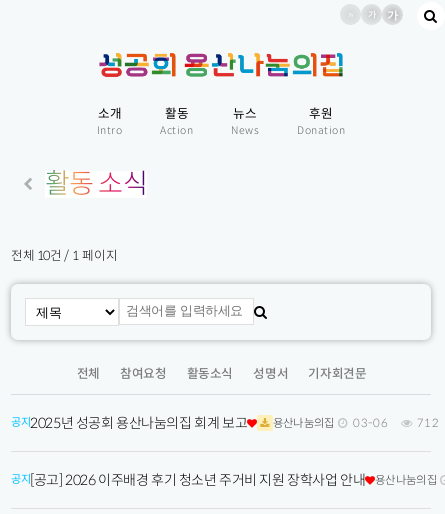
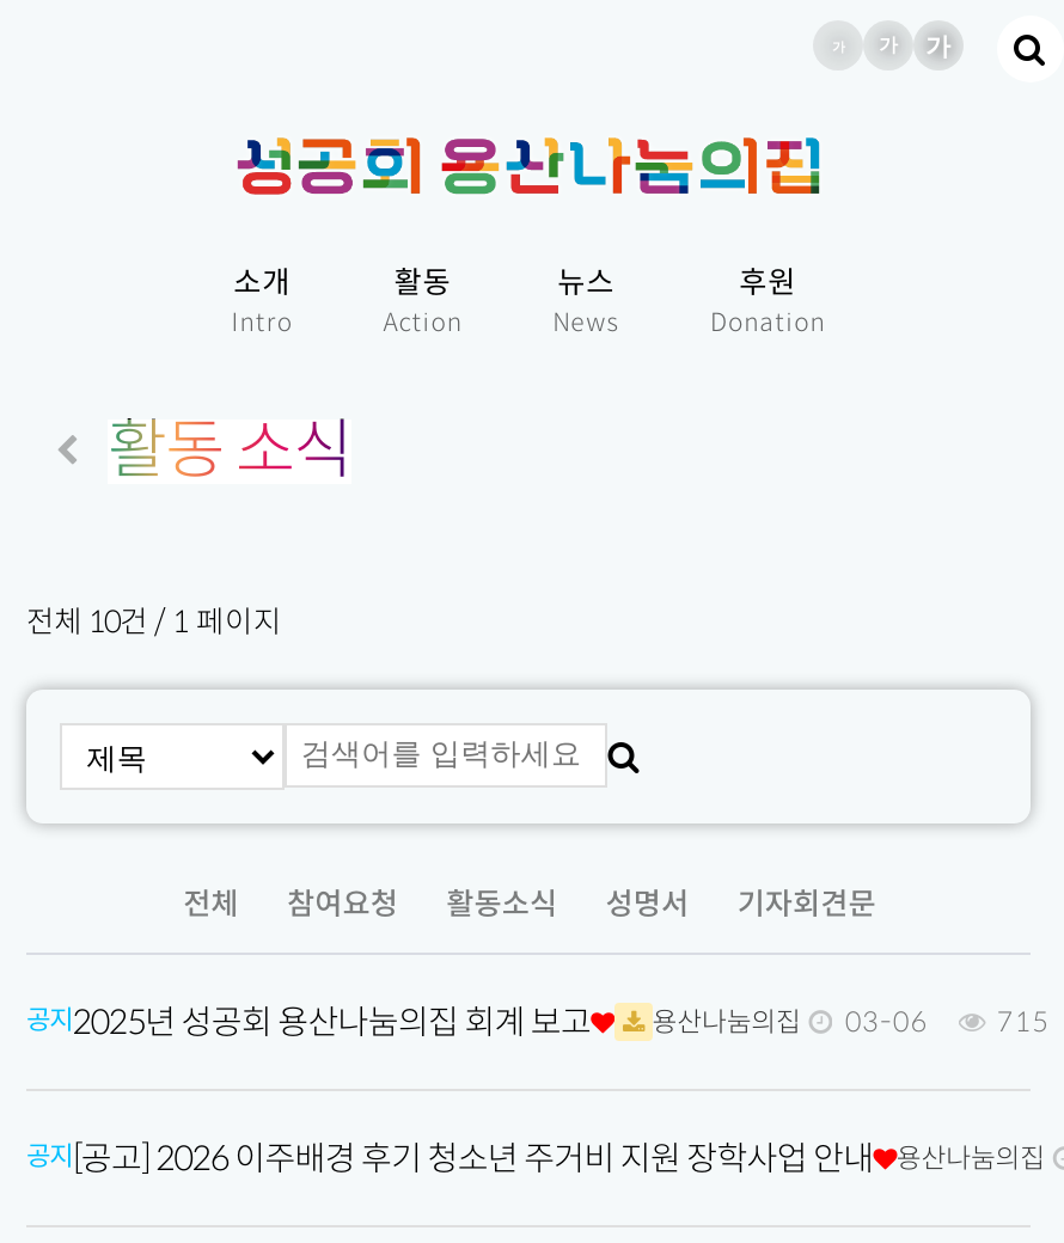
- 공지2025년 성공회 용산나눔의집 회계 보고 용산나눔의집 03-06 712
+ 공지2025년 성공회 용산나눔의집 회계 보고 용산나눔의집 03-06 715
